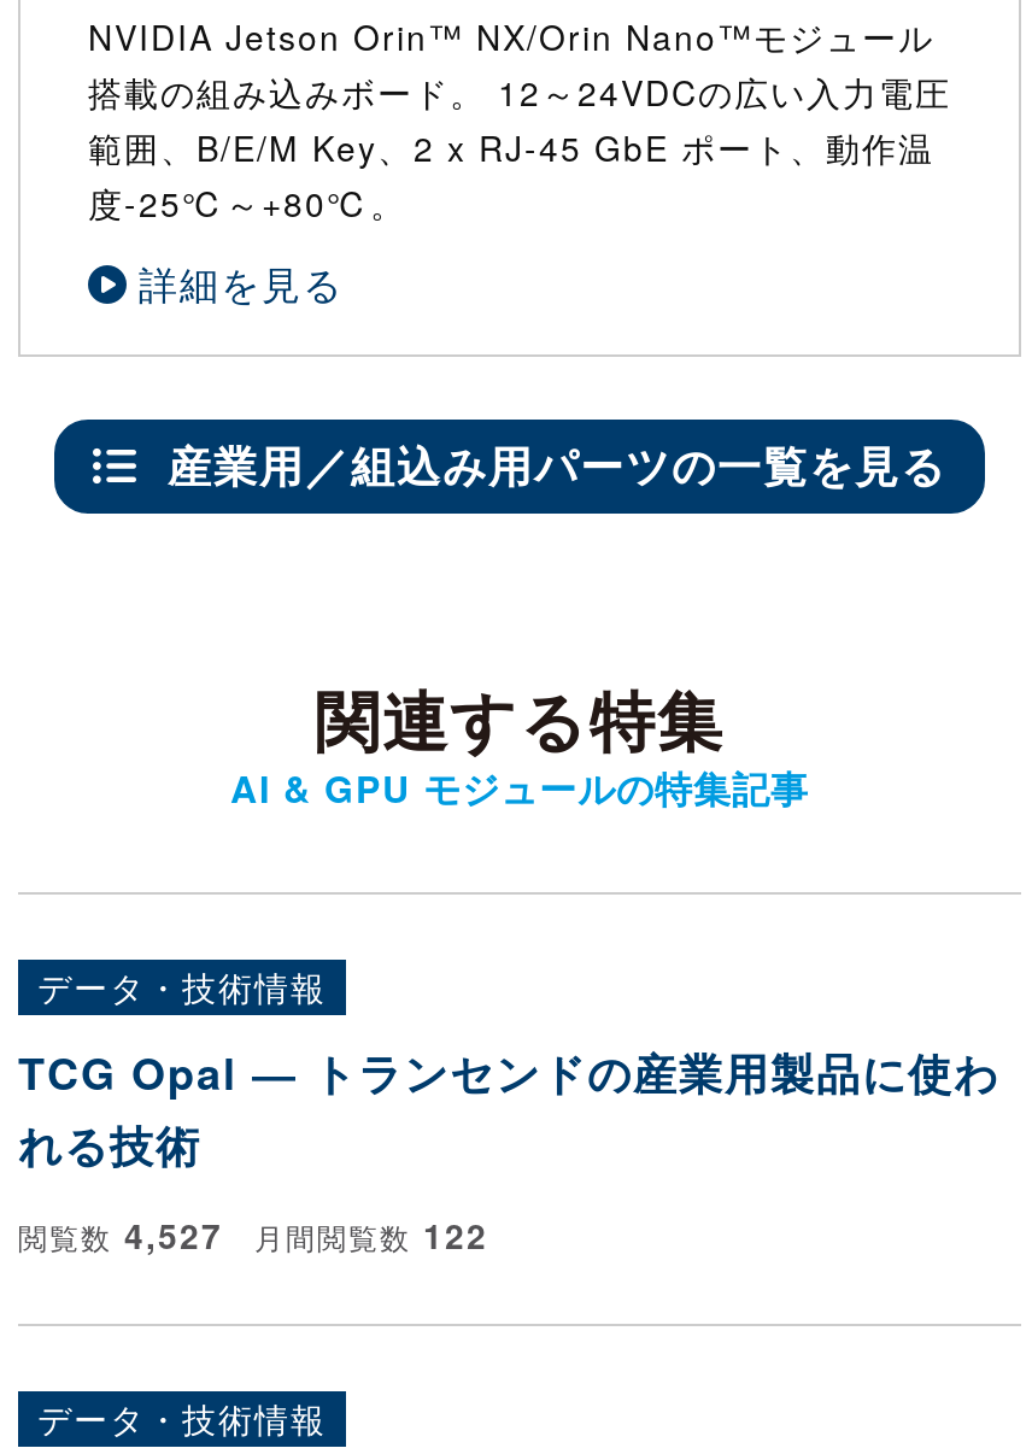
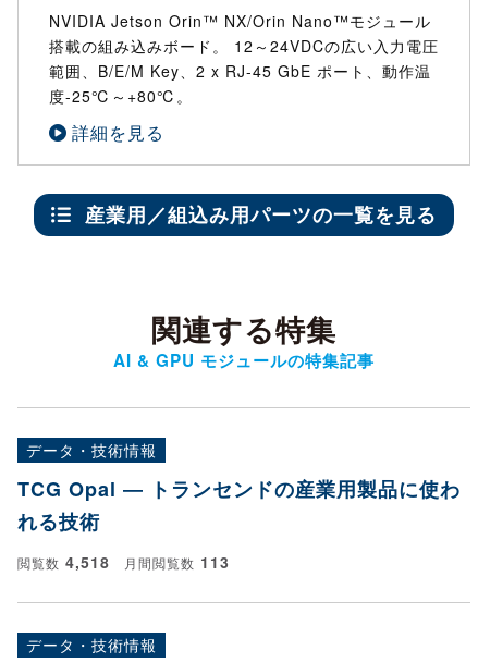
- 閲覧数 4,527
+ 閲覧数 4,518

- 月間閲覧数 122
+ 月間閲覧数 113
